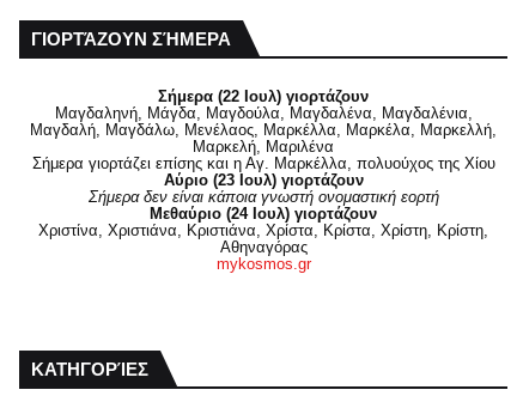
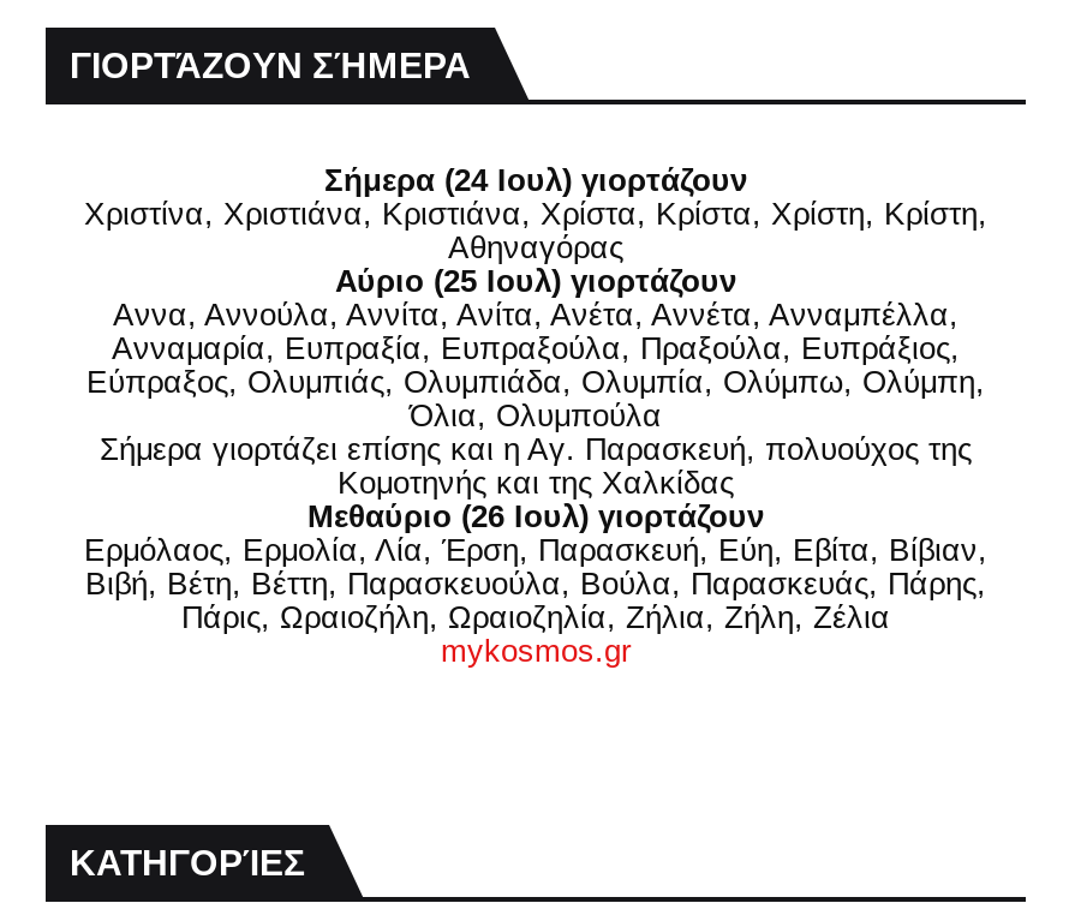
- Σήμερα (22 Ιουλ) γιορτάζουν
- Μαγδαληνή, Μάγδα, Μαγδούλα, Μαγδαλένα, Μαγδαλένια,
- Μαγδαλή, Μαγδάλω, Μενέλαος, Μαρκέλλα, Μαρκέλα, Μαρκελλή,
- Μαρκελή, Μαριλένα
- Σήμερα γιορτάζει επίσης και η Αγ. Μαρκέλλα, πολυούχος της Χίου
- Αύριο (23 Ιουλ) γιορτάζουν
- Σήμερα δεν είναι κάποια γνωστή ονομαστική εορτή
- Μεθαύριο (24 Ιουλ) γιορτάζουν
+ Σήμερα (24 Ιουλ) γιορτάζουν

moved up: Χριστίνα, Χριστιάνα, Κριστιάνα, Χρίστα, Κρίστα, Χρίστη, Κρίστη, | Αθηναγόρας

+ Αύριο (25 Ιουλ) γιορτάζουν
+ Αννα, Αννούλα, Αννίτα, Ανίτα, Ανέτα, Αννέτα, Ανναμπέλλα,
+ Ανναμαρία, Ευπραξία, Ευπραξούλα, Πραξούλα, Ευπράξιος,
+ Εύπραξος, Ολυμπιάς, Ολυμπιάδα, Ολυμπία, Ολύμπω, Ολύμπη,
+ Όλια, Ολυμπούλα
+ Σήμερα γιορτάζει επίσης και η Αγ. Παρασκευή, πολυούχος της
+ Κομοτηνής και της Χαλκίδας
+ Μεθαύριο (26 Ιουλ) γιορτάζουν
+ Ερμόλαος, Ερμολία, Λία, Έρση, Παρασκευή, Εύη, Εβίτα, Βίβιαν,
+ Βιβή, Βέτη, Βέττη, Παρασκευούλα, Βούλα, Παρασκευάς, Πάρης,
+ Πάρις, Ωραιοζήλη, Ωραιοζηλία, Ζήλια, Ζήλη, Ζέλια
